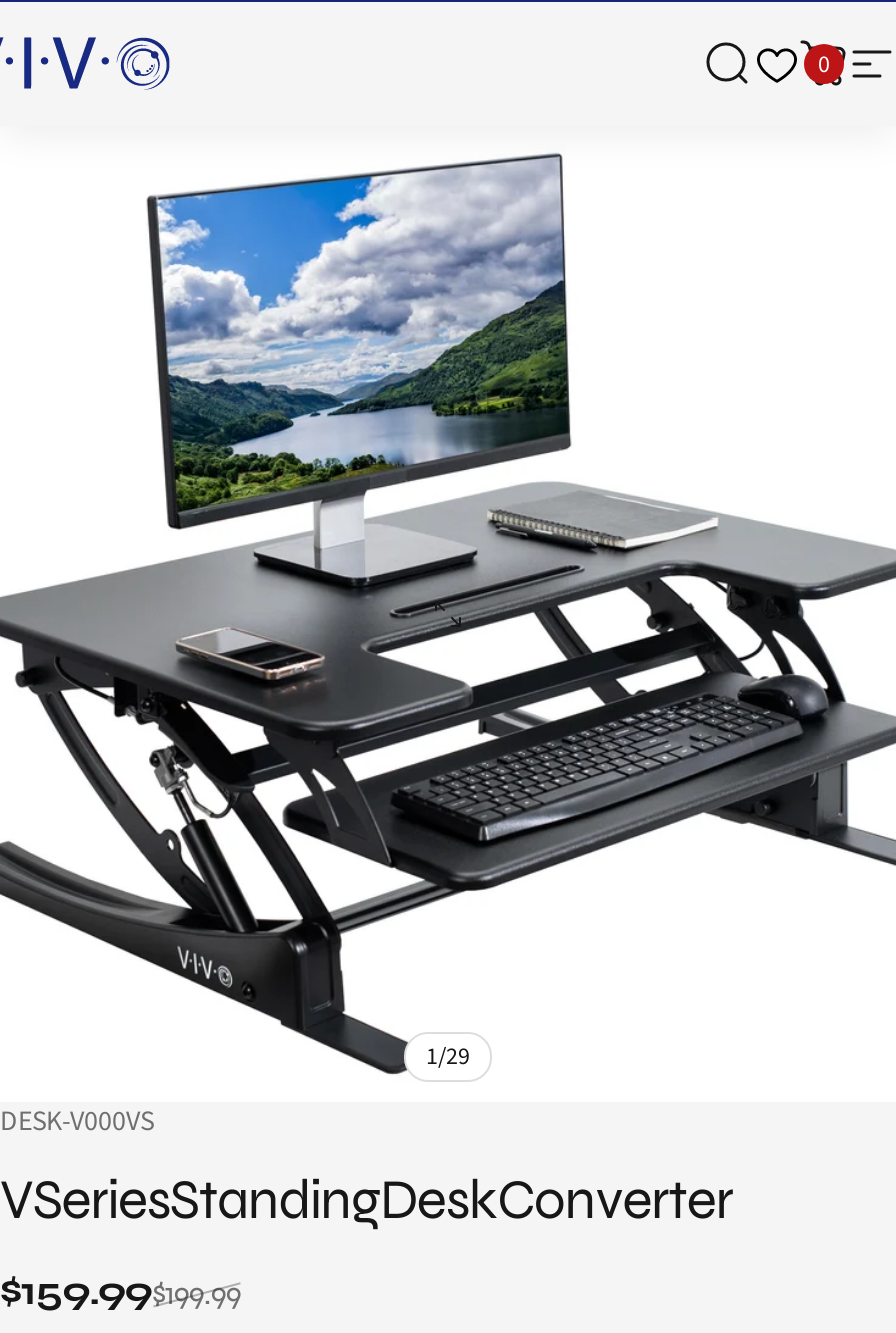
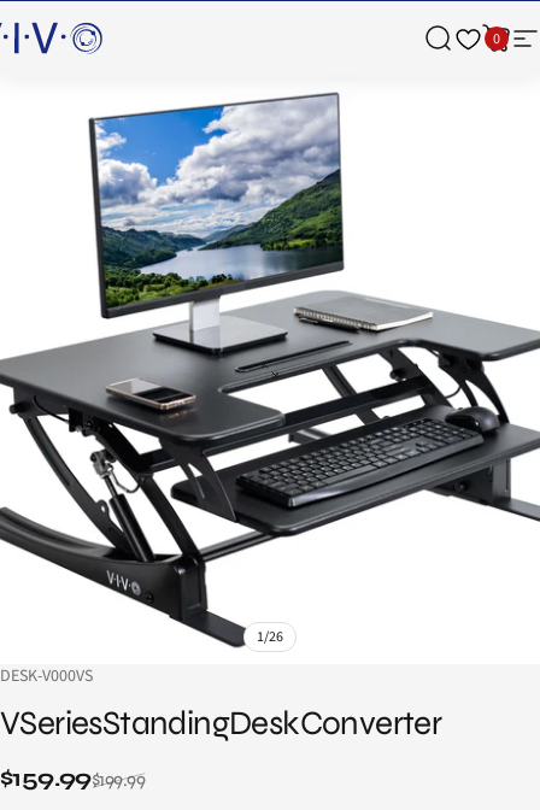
- 1/29
+ 1/26
